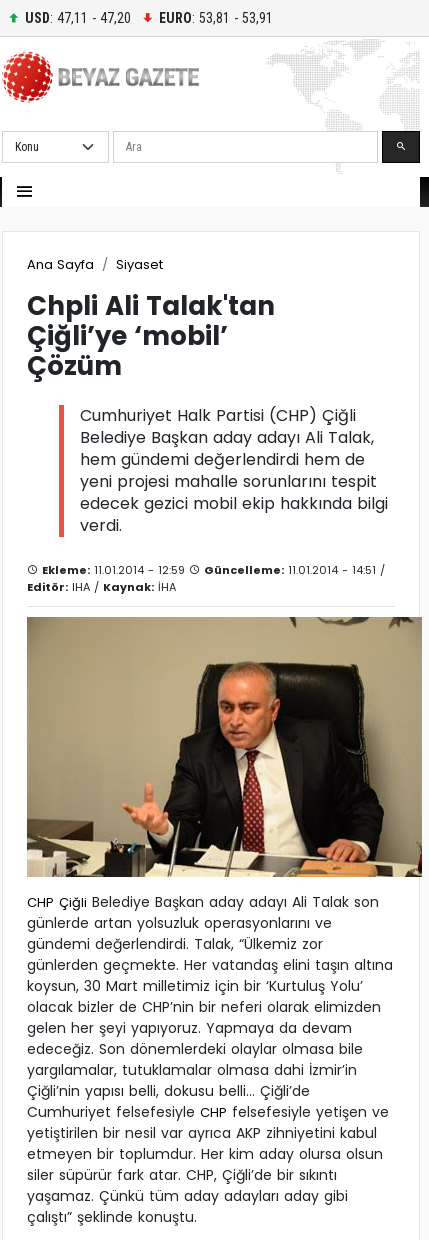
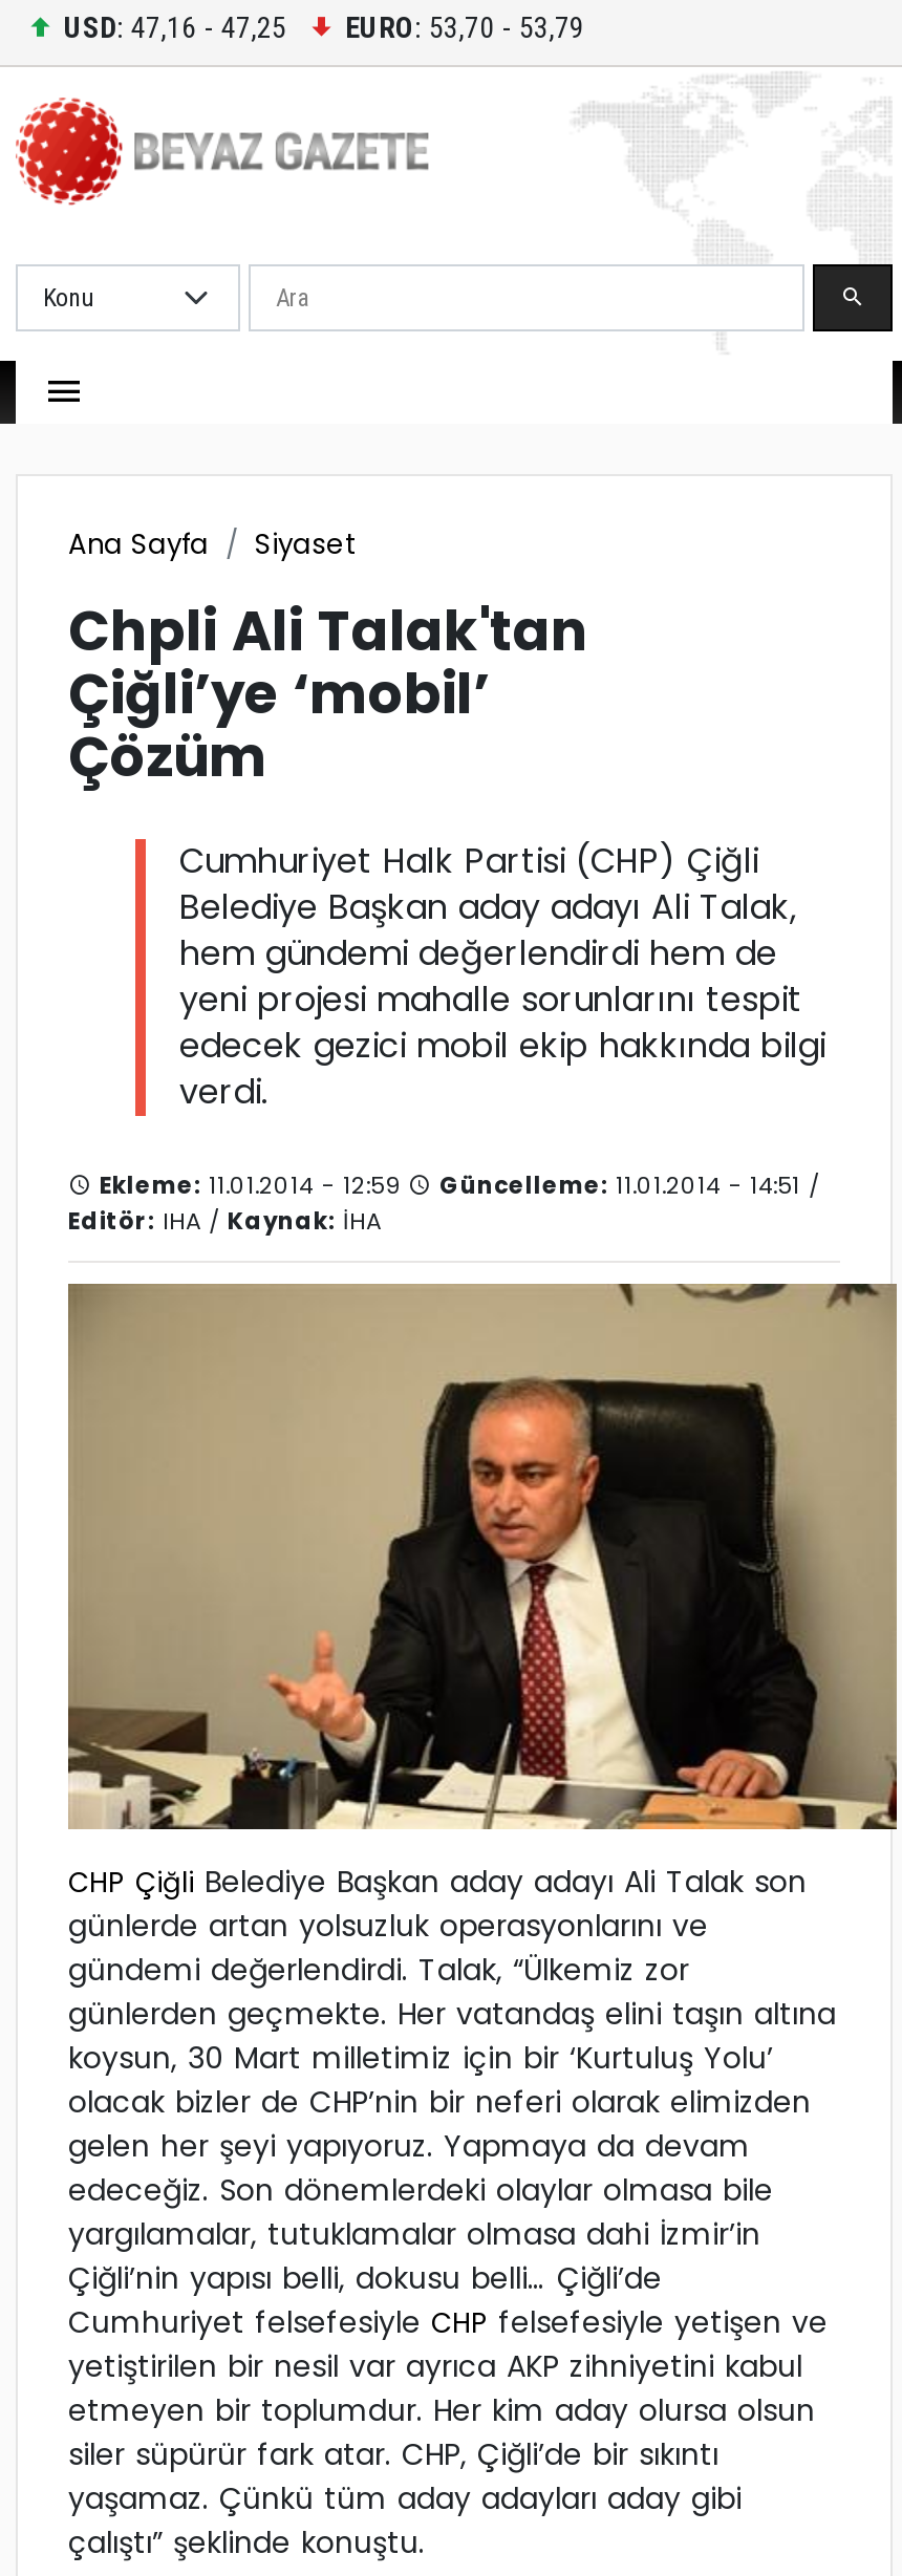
- USD: 47,11 - 47,20
+ USD: 47,16 - 47,25

- EURO: 53,81 - 53,91
+ EURO: 53,70 - 53,79
